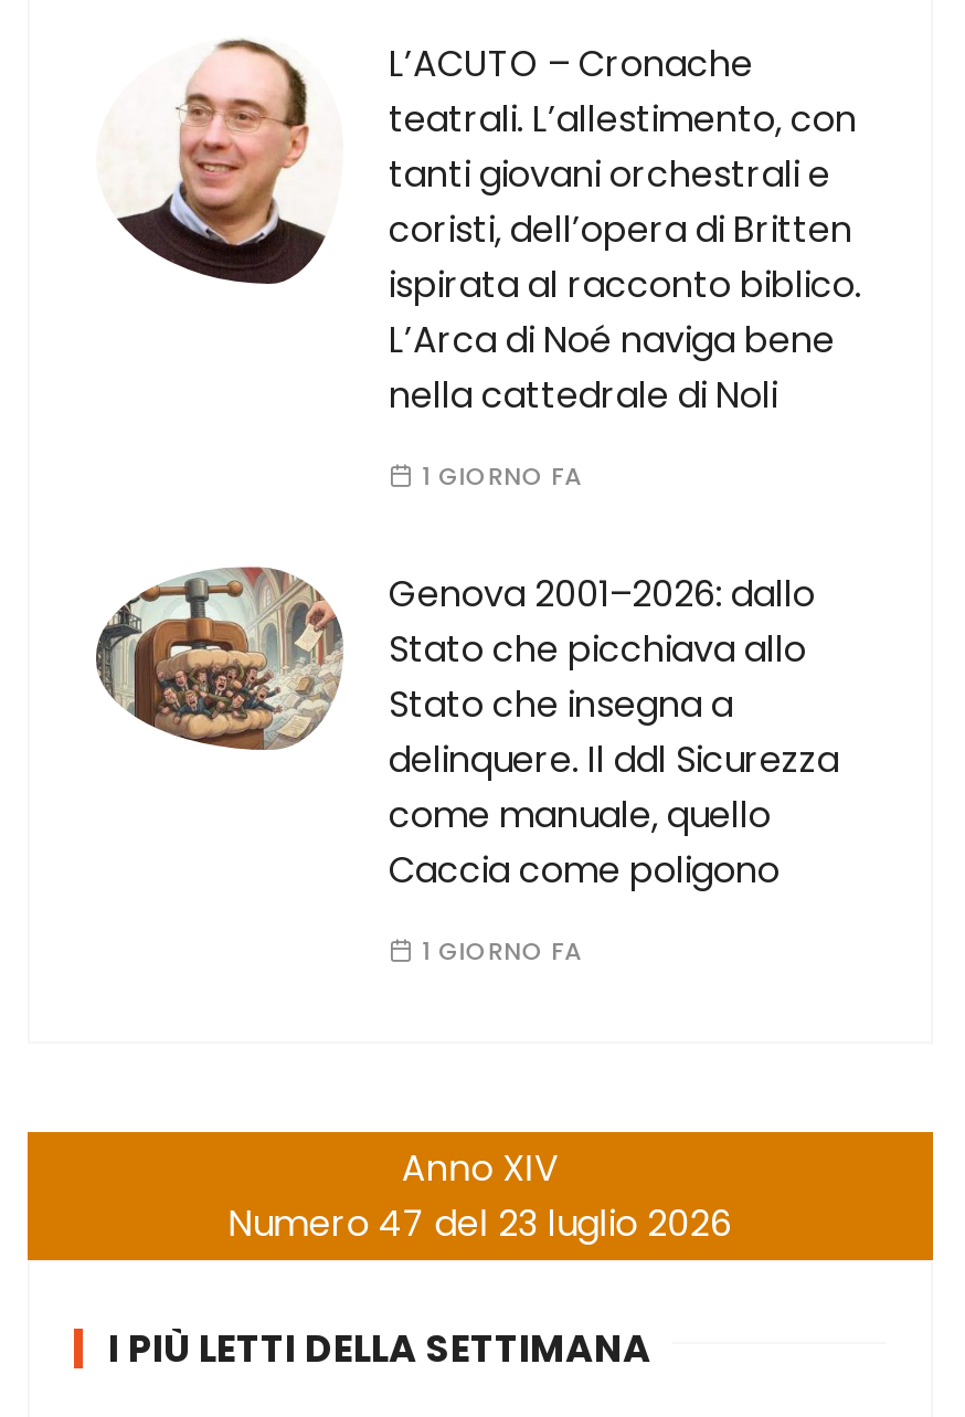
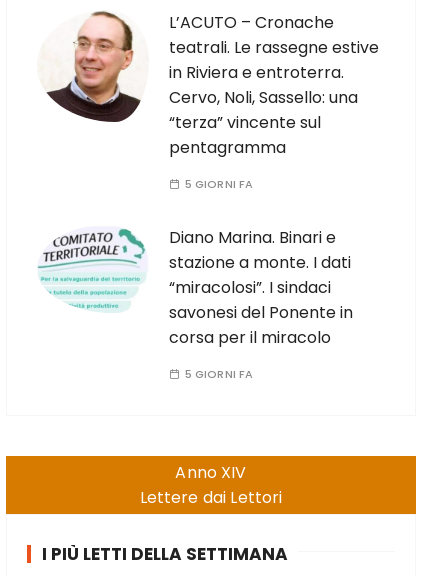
- teatrali. L’allestimento, con
- tanti giovani orchestrali e
- coristi, dell’opera di Britten
- ispirata al racconto biblico.
- L’Arca di Noé naviga bene
- nella cattedrale di Noli
+ teatrali. Le rassegne estive
+ in Riviera e entroterra.
+ Cervo, Noli, Sassello: una
+ “terza” vincente sul
+ pentagramma

- 1 GIORNO FA
+ 5 GIORNI FA

- [image]
- Genova 2001–2026: dallo
- Stato che picchiava allo
- Stato che insegna a
- delinquere. Il ddl Sicurezza
- come manuale, quello
- Caccia come poligono
+ [image]
+ Diano Marina. Binari e
+ stazione a monte. I dati
+ “miracolosi”. I sindaci
+ savonesi del Ponente in
+ corsa per il miracolo

- 1 GIORNO FA
+ 5 GIORNI FA

- Numero 47 del 23 luglio 2026
+ Lettere dai Lettori
